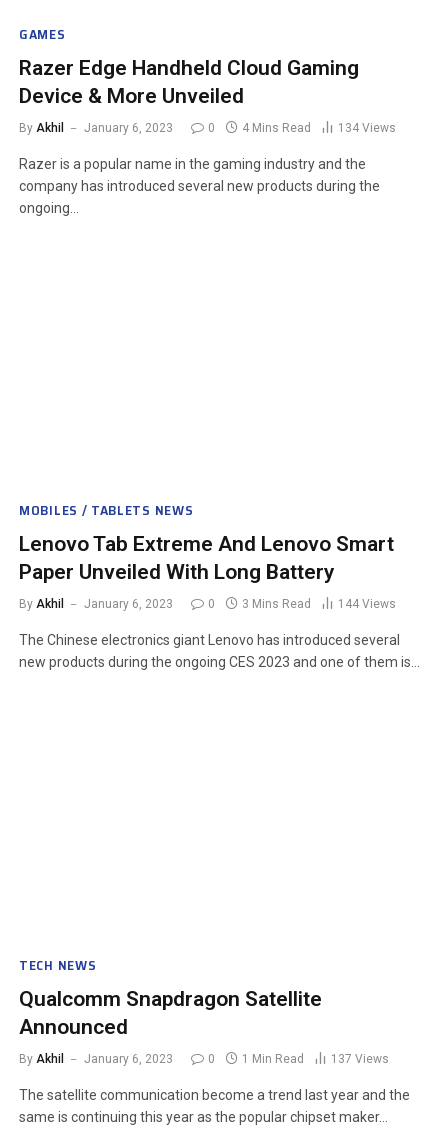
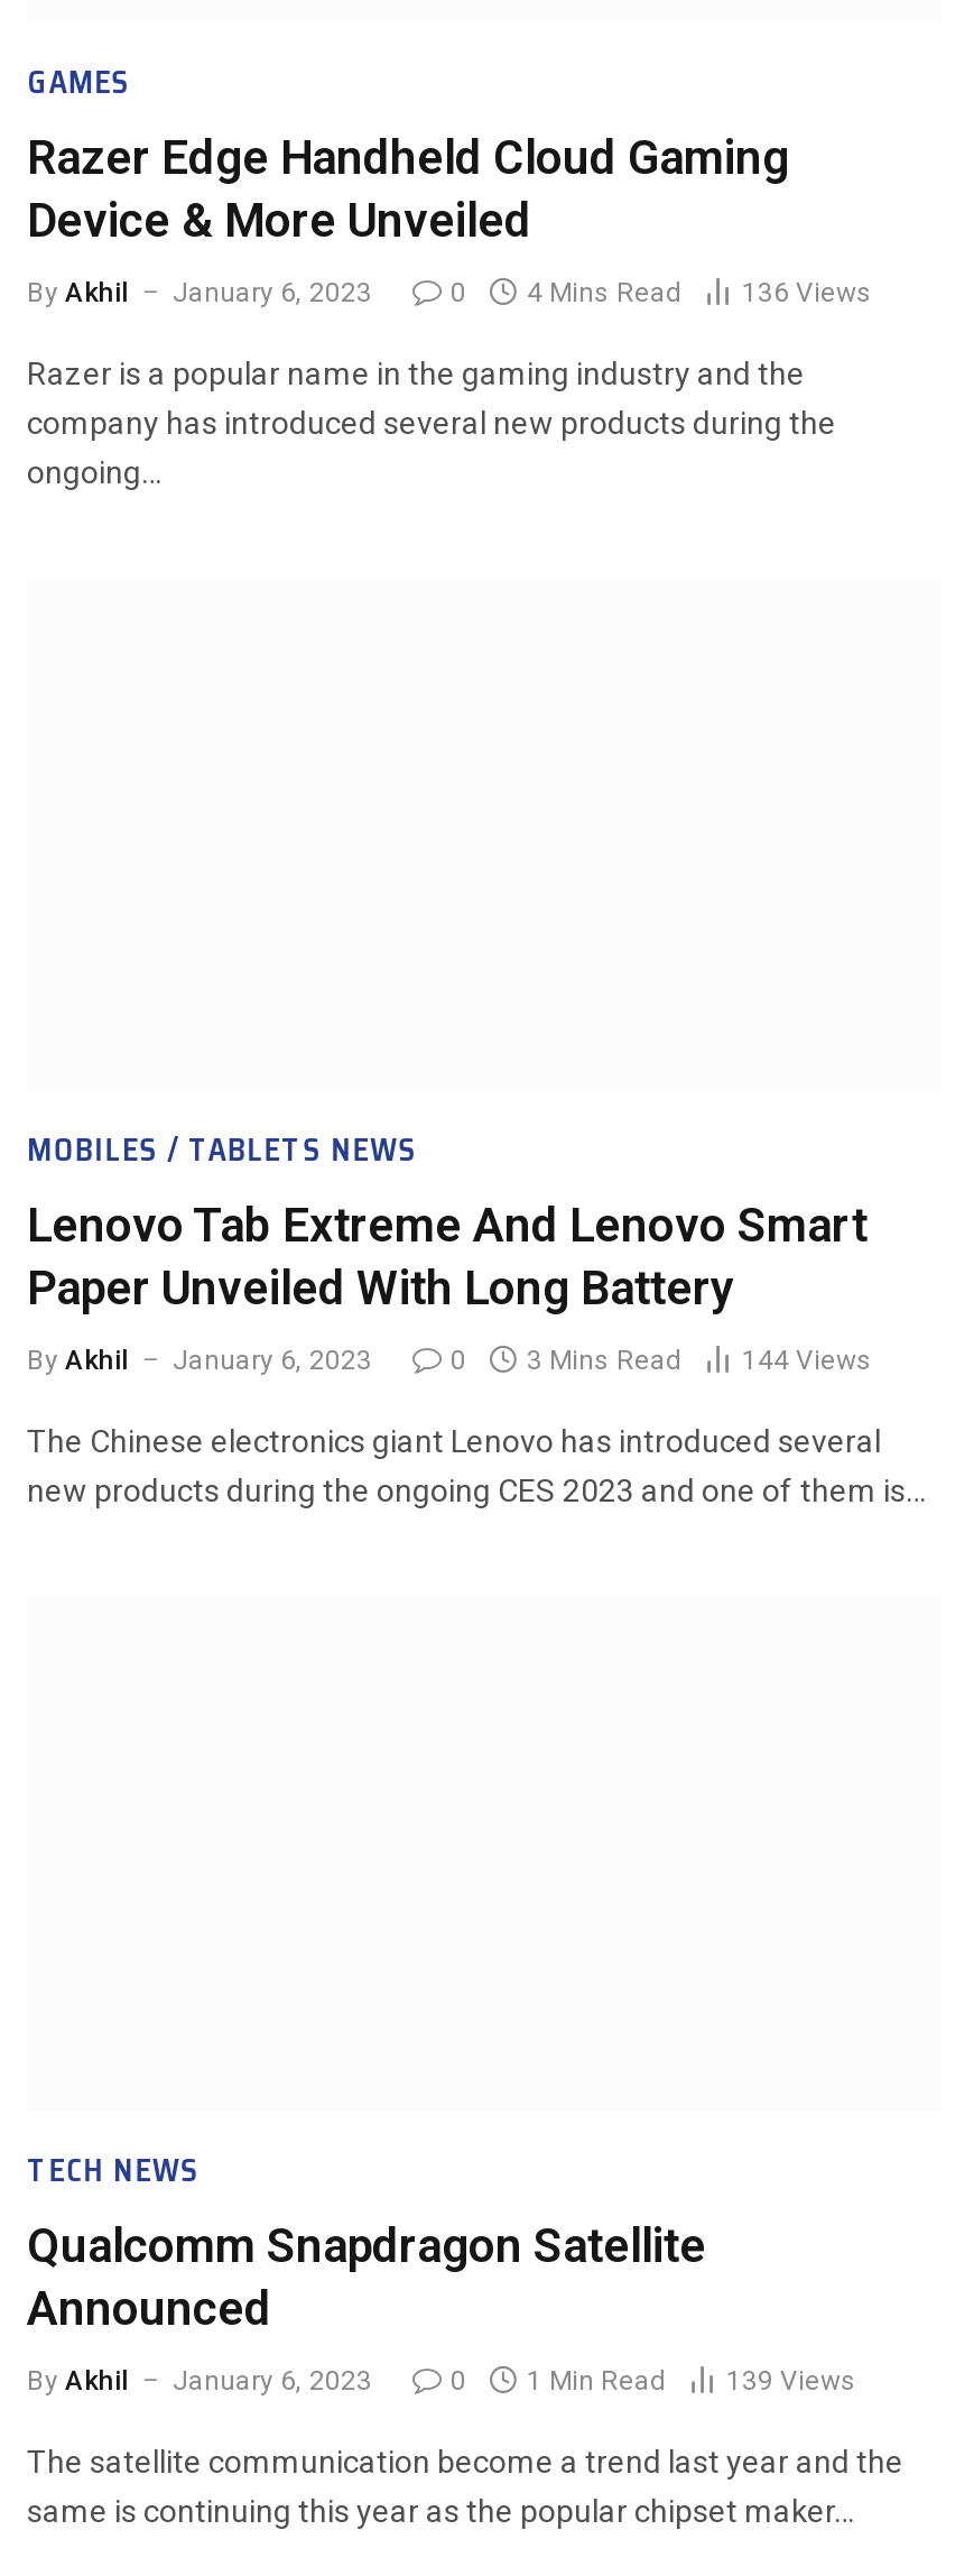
- 0 4 Mins Read 134 Views
+ 0 4 Mins Read 136 Views

- 0 1 Min Read 137 Views
+ 0 1 Min Read 139 Views
